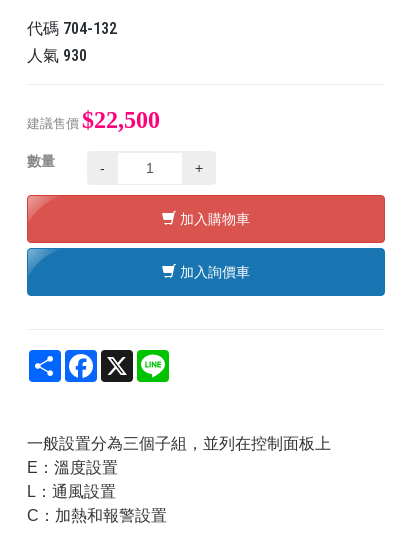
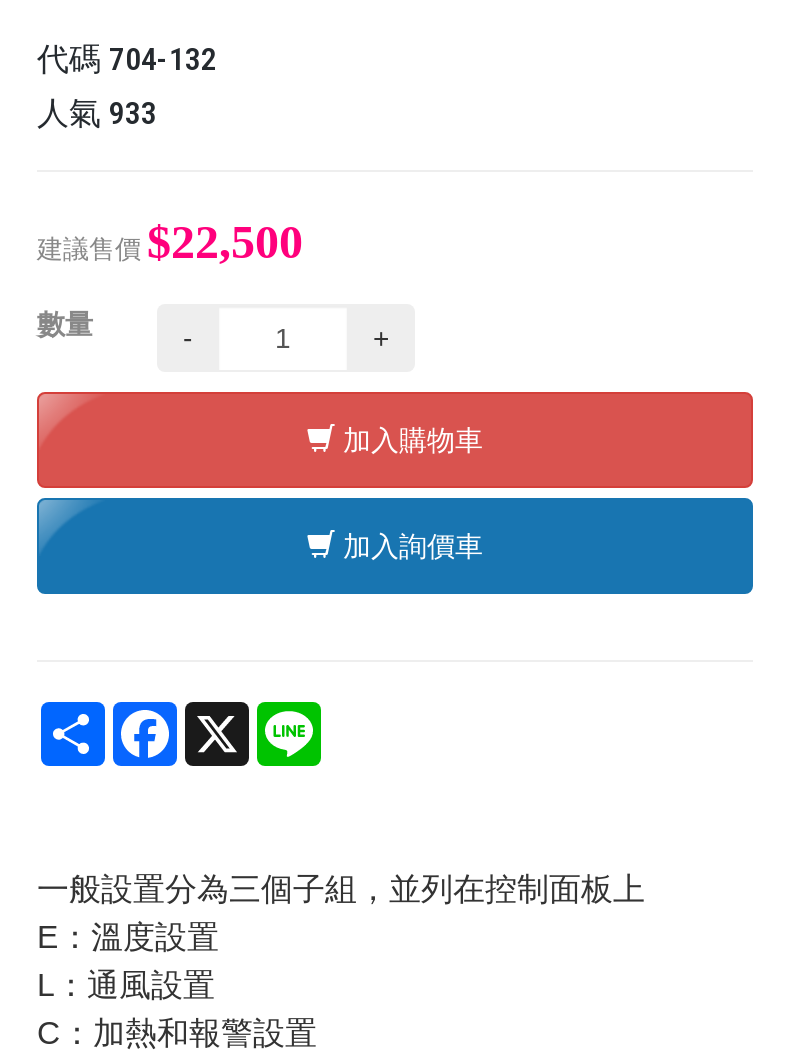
- 人氣930
+ 人氣933
